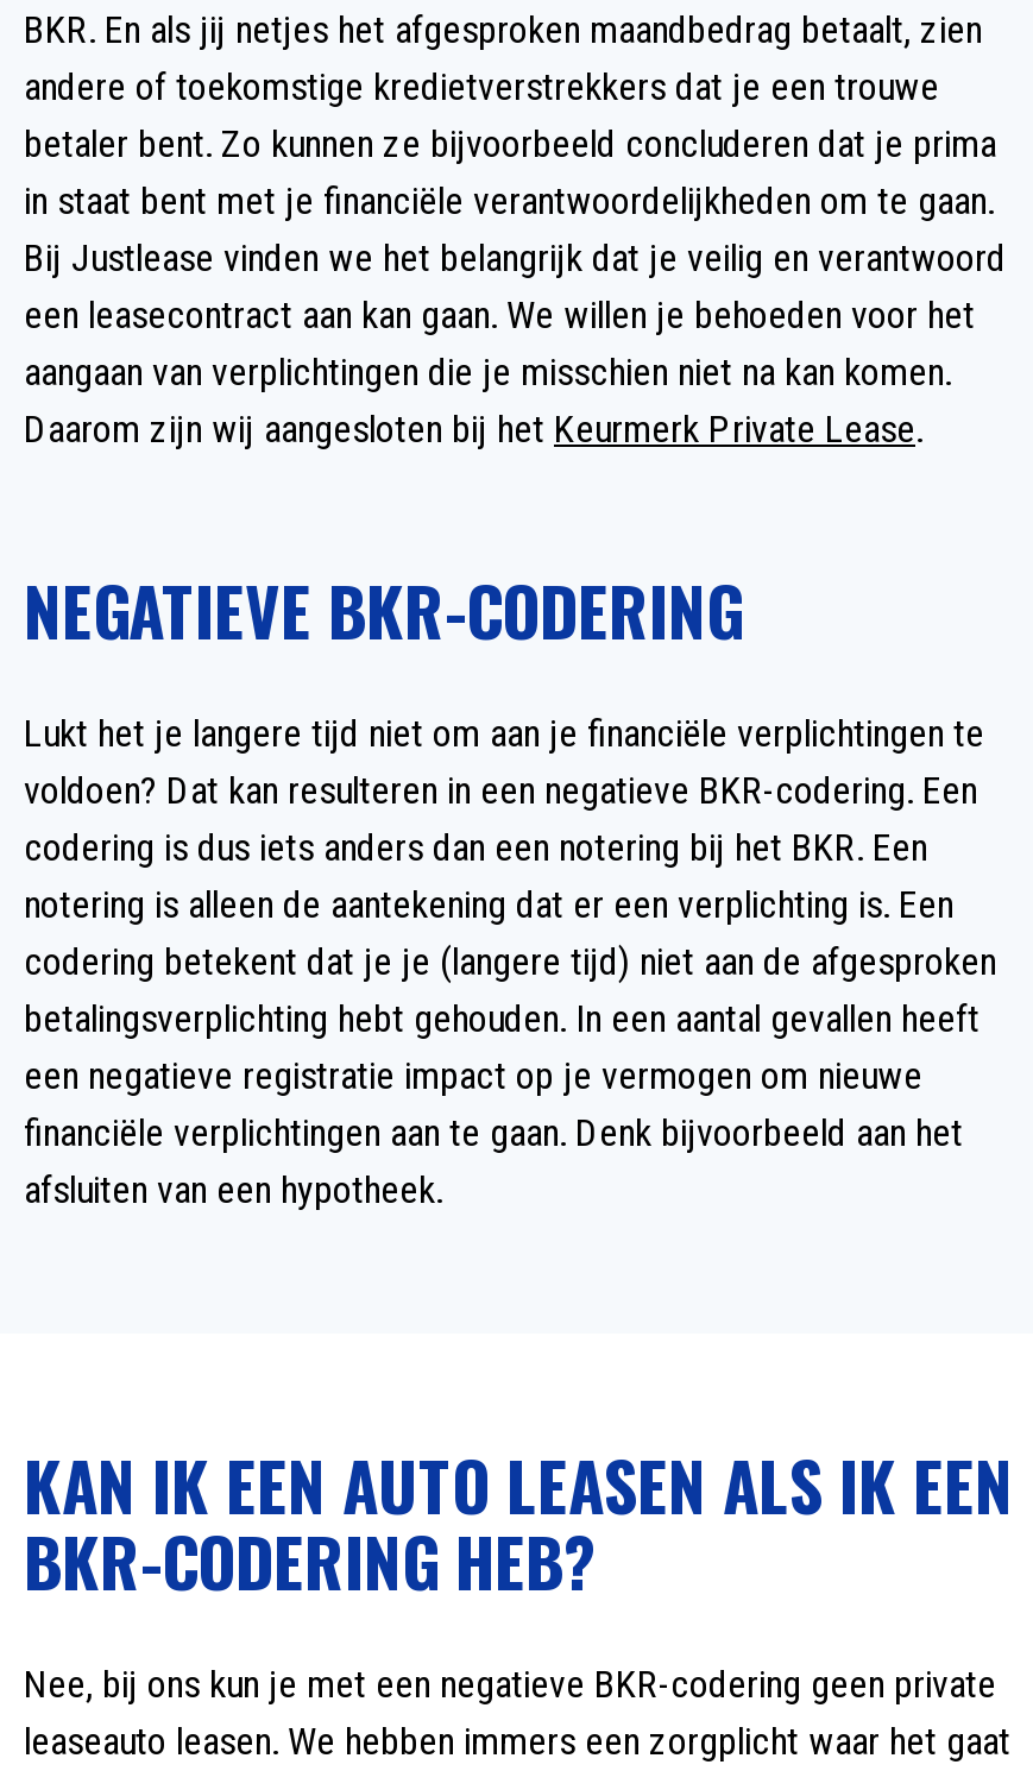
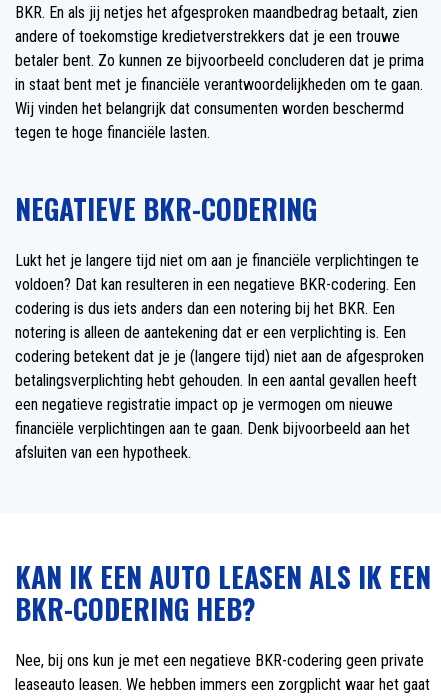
- Bij Justlease vinden we het belangrijk dat je veilig en verantwoord
- een leasecontract aan kan gaan. We willen je behoeden voor het
- aangaan van verplichtingen die je misschien niet na kan komen.
- Daarom zijn wij aangesloten bij het Keurmerk Private Lease.
+ Wij vinden het belangrijk dat consumenten worden beschermd
+ tegen te hoge financiële lasten.
